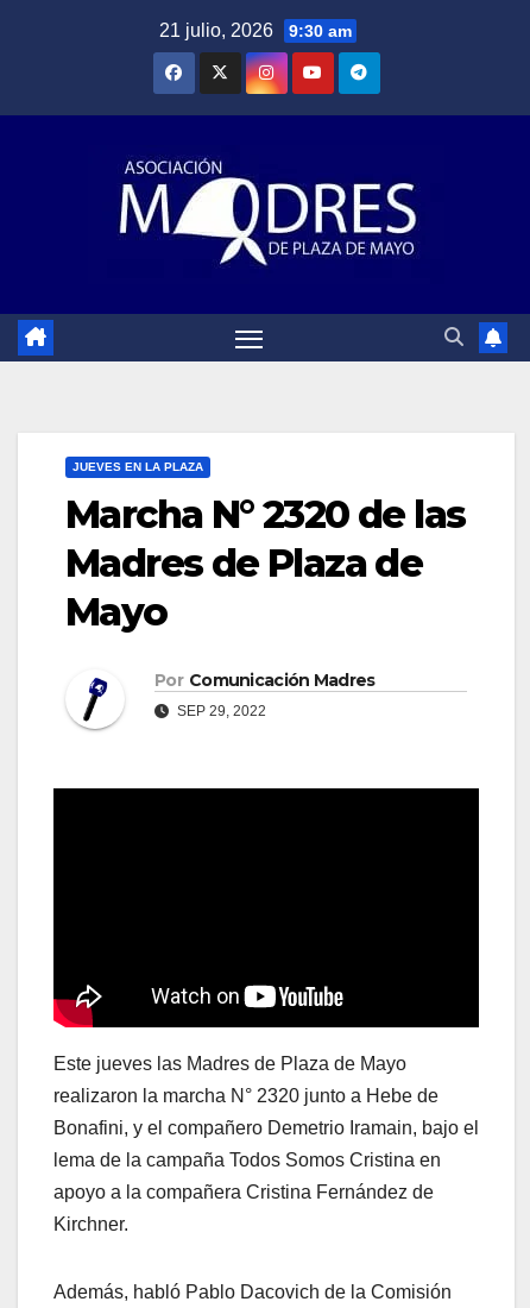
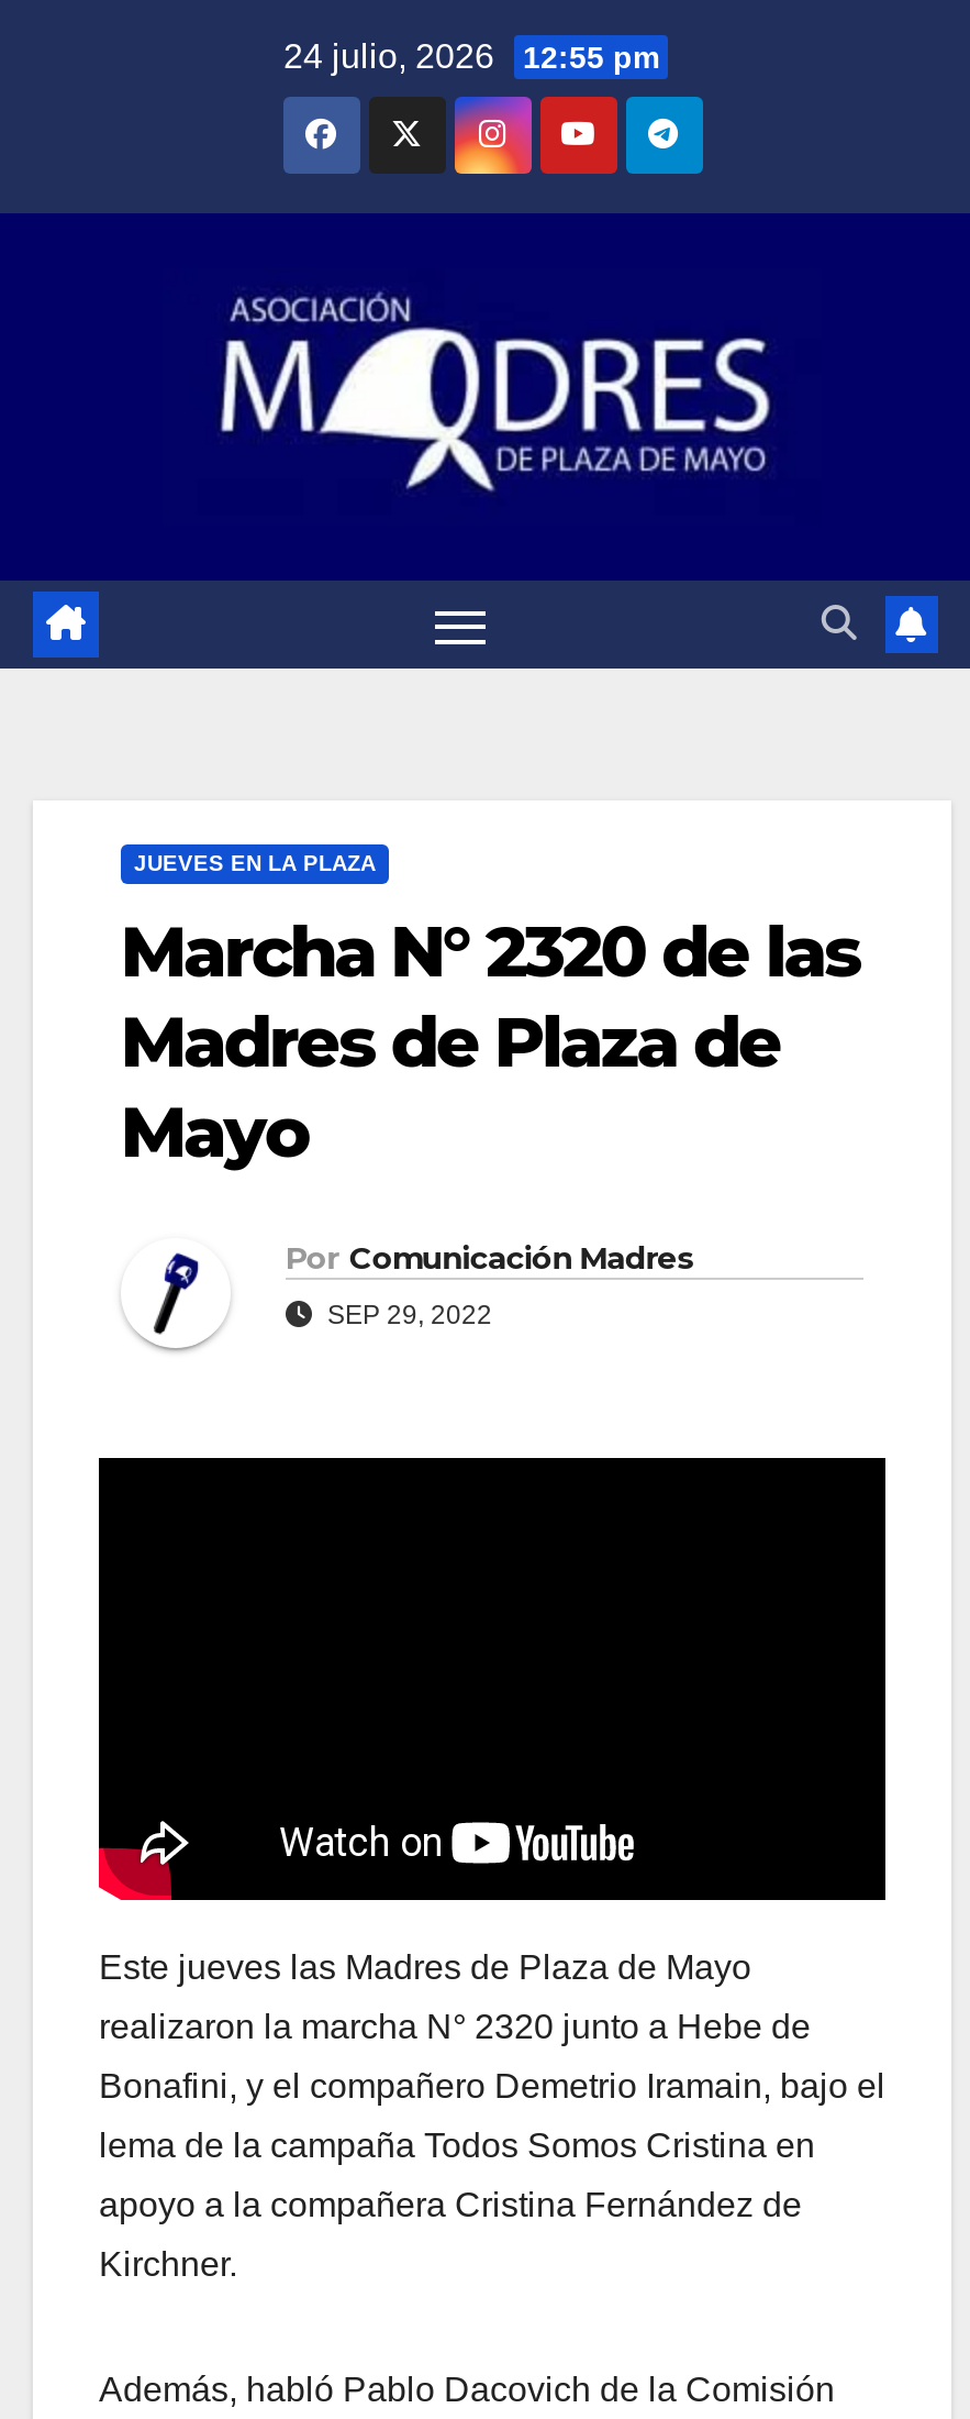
- 21 julio, 2026 9:30 am
+ 24 julio, 2026 12:55 pm
